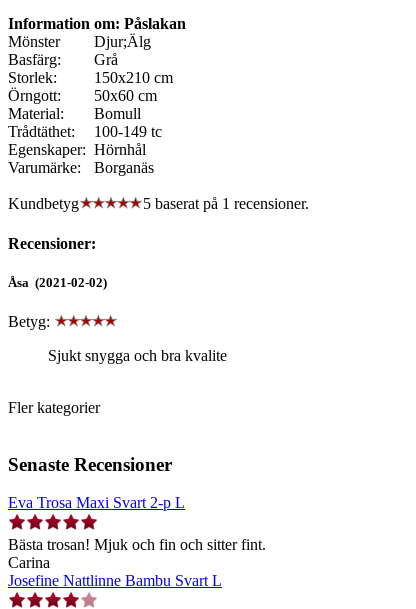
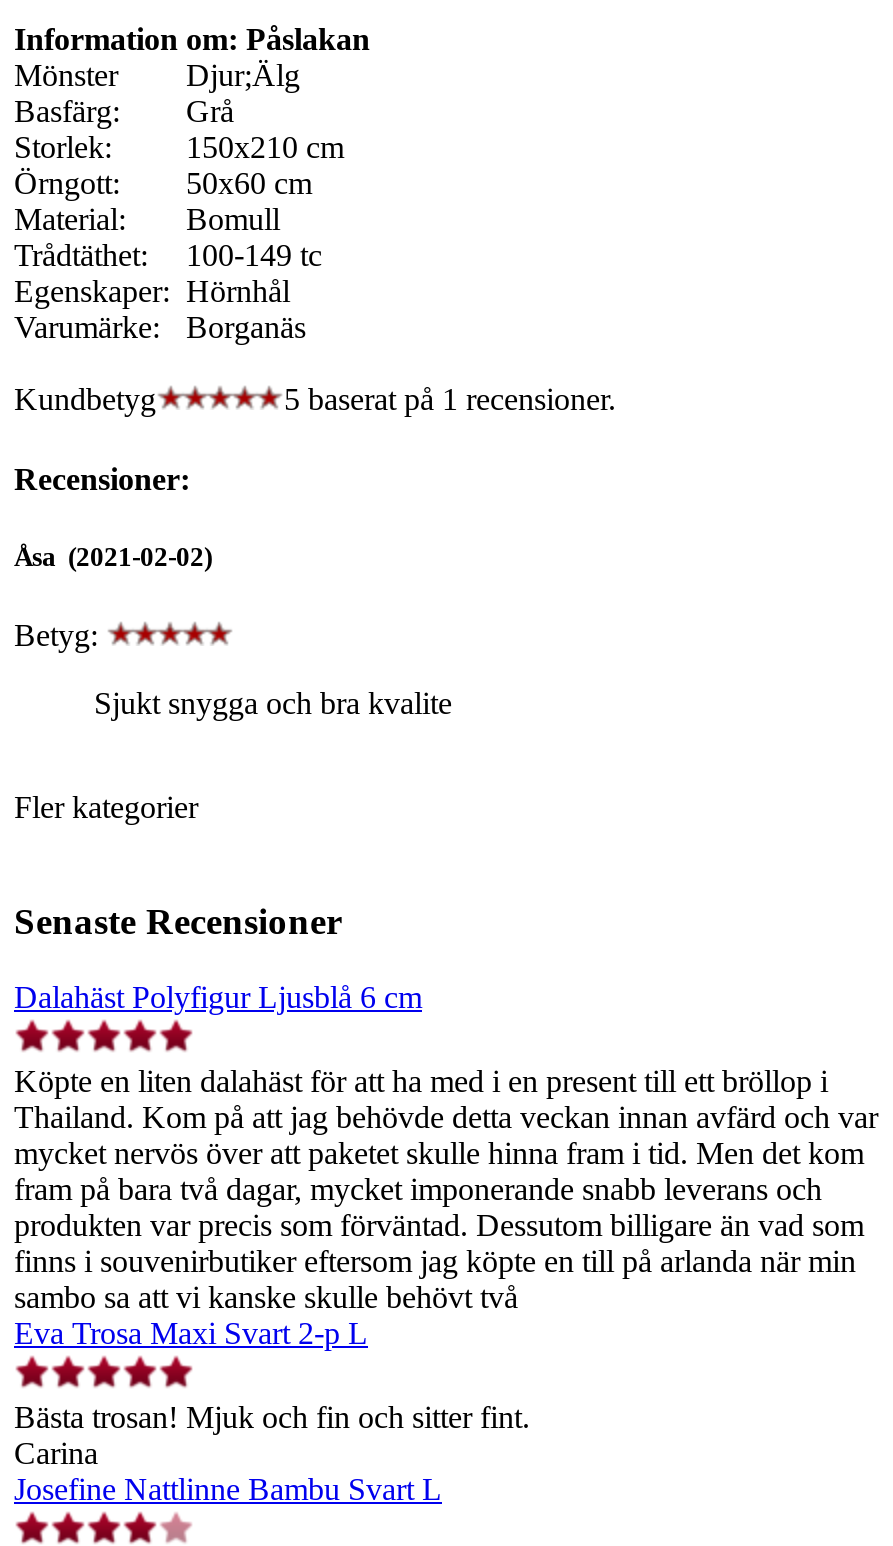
+ Dalahäst Polyfigur Ljusblå 6 cm
+ Köpte en liten dalahäst för att ha med i en present till ett bröllop i
+ Thailand. Kom på att jag behövde detta veckan innan avfärd och var
+ mycket nervös över att paketet skulle hinna fram i tid. Men det kom
+ fram på bara två dagar, mycket imponerande snabb leverans och
+ produkten var precis som förväntad. Dessutom billigare än vad som
+ finns i souvenirbutiker eftersom jag köpte en till på arlanda när min
+ sambo sa att vi kanske skulle behövt två
